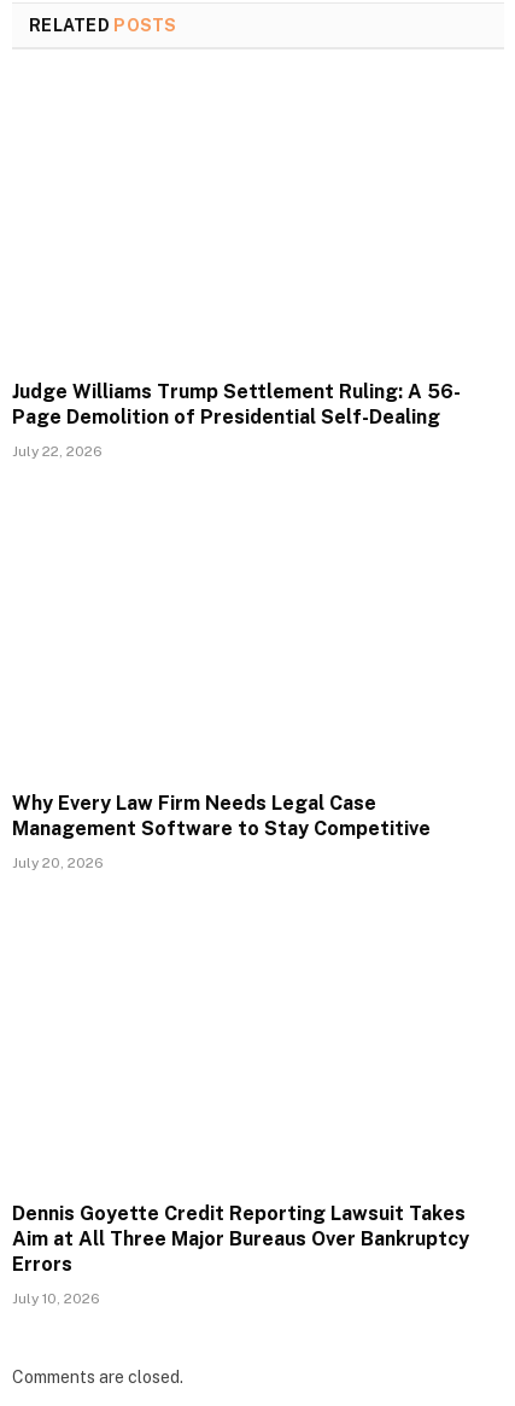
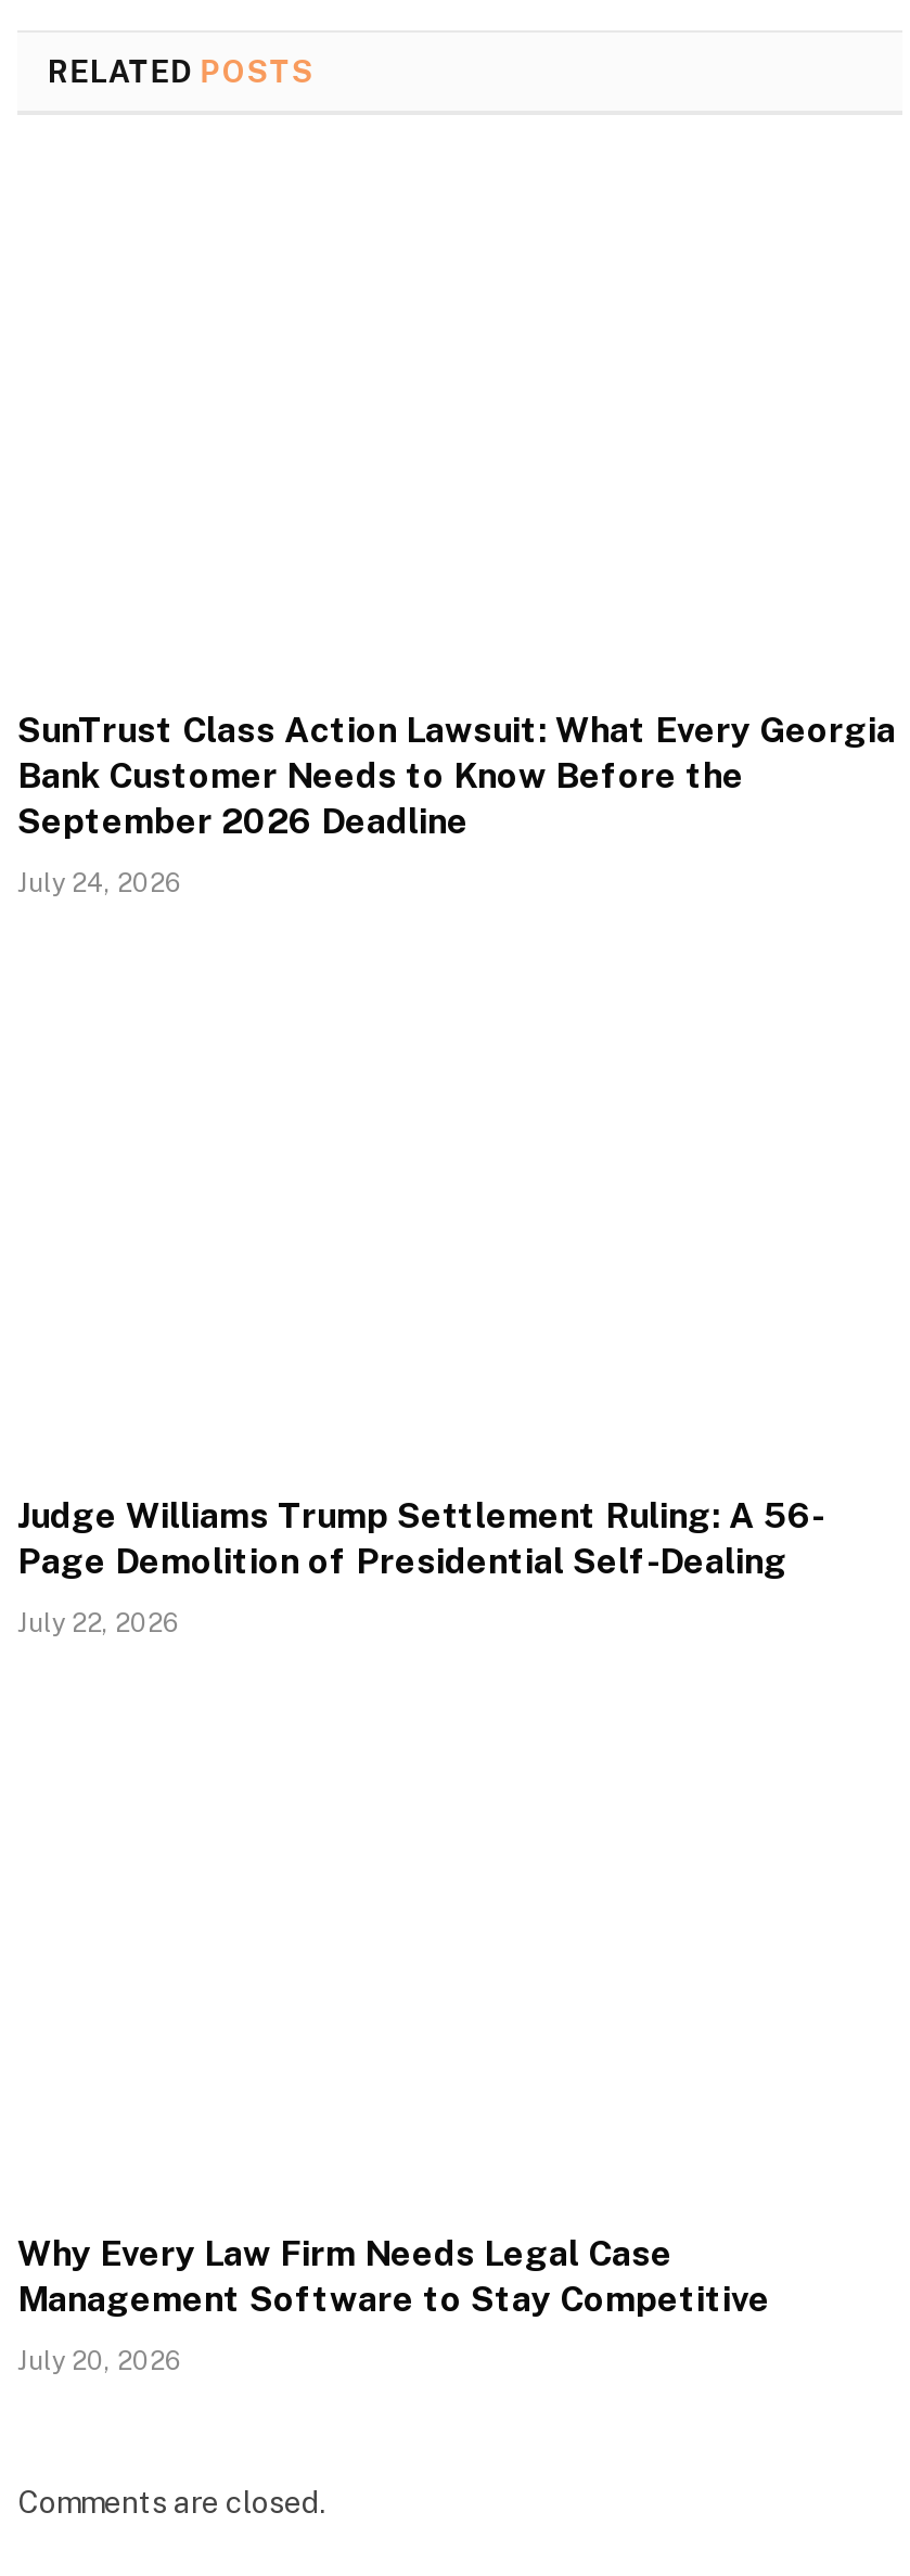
+ SunTrust Class Action Lawsuit: What Every Georgia
+ Bank Customer Needs to Know Before the
+ September 2026 Deadline
+ July 24, 2026

moved down: Judge Williams Trump Settlement Ruling: A 56- | Page Demolition of Presidential Self-Dealing | July 22, 2026 | Why Every Law Firm Needs Legal Case | Management Software to Stay Competitive | July 20, 2026

- Dennis Goyette Credit Reporting Lawsuit Takes
- Aim at All Three Major Bureaus Over Bankruptcy
- Errors
- July 10, 2026
